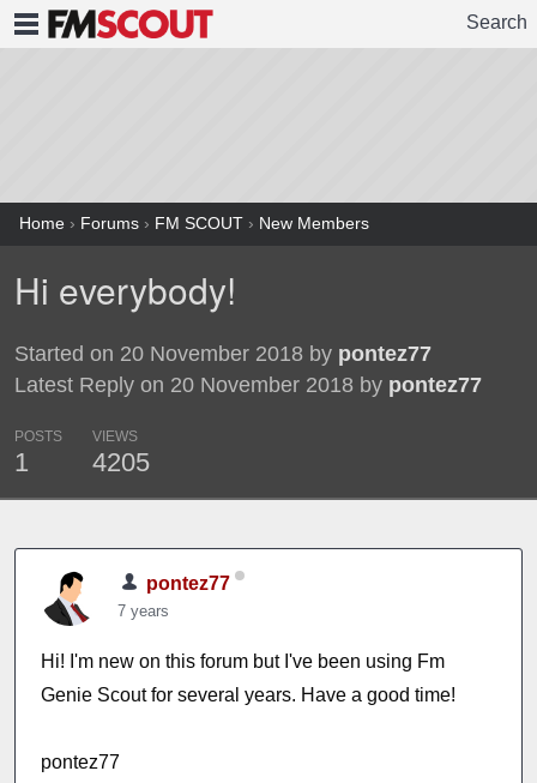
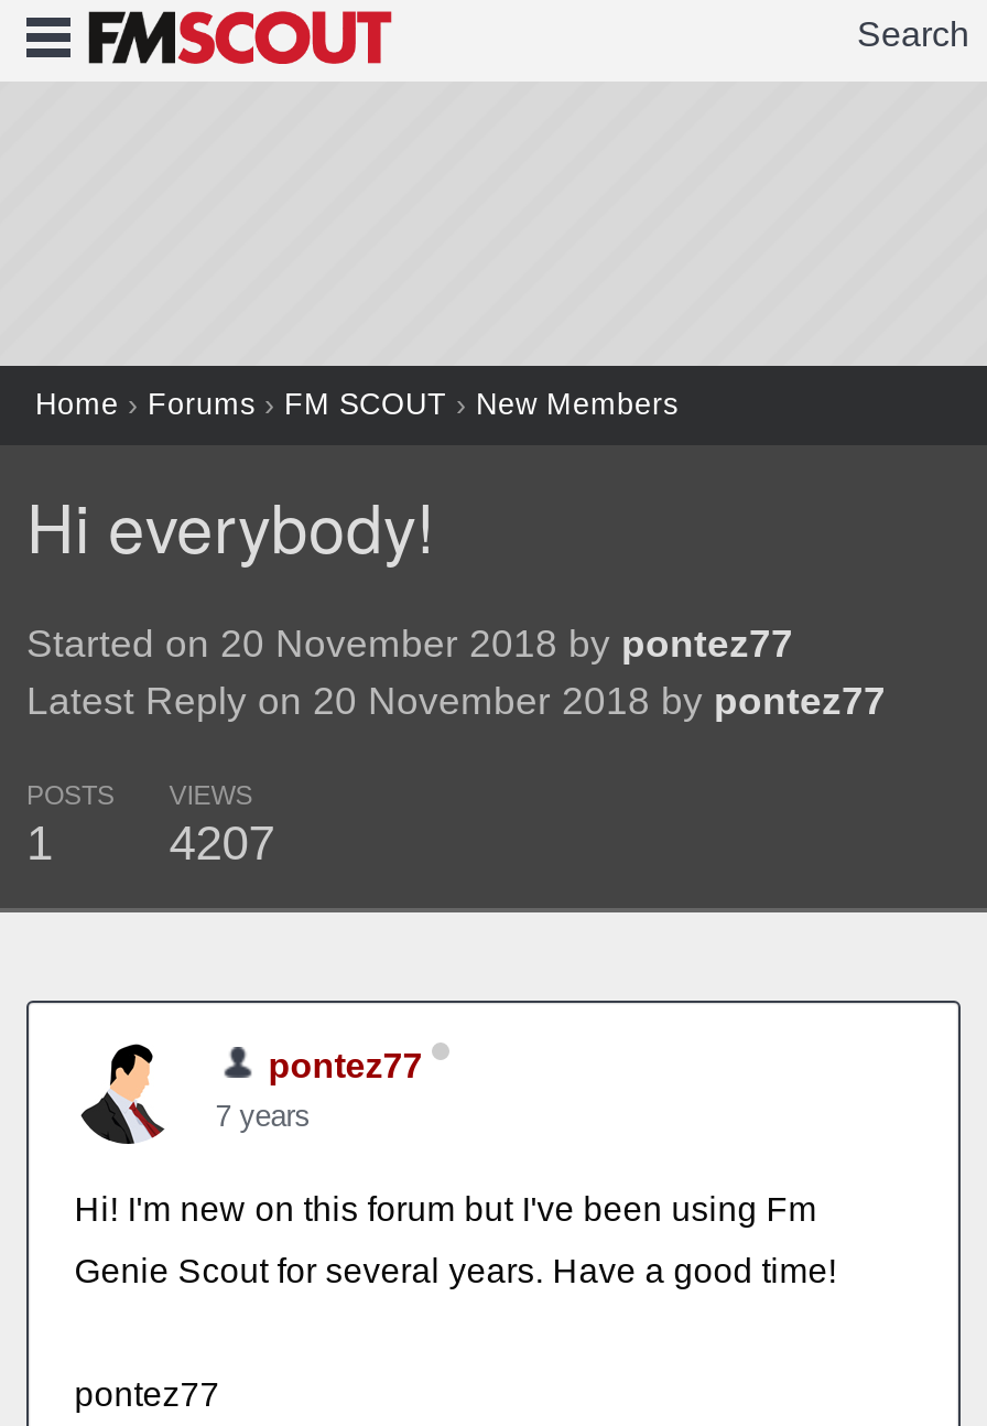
- 4205
+ 4207
